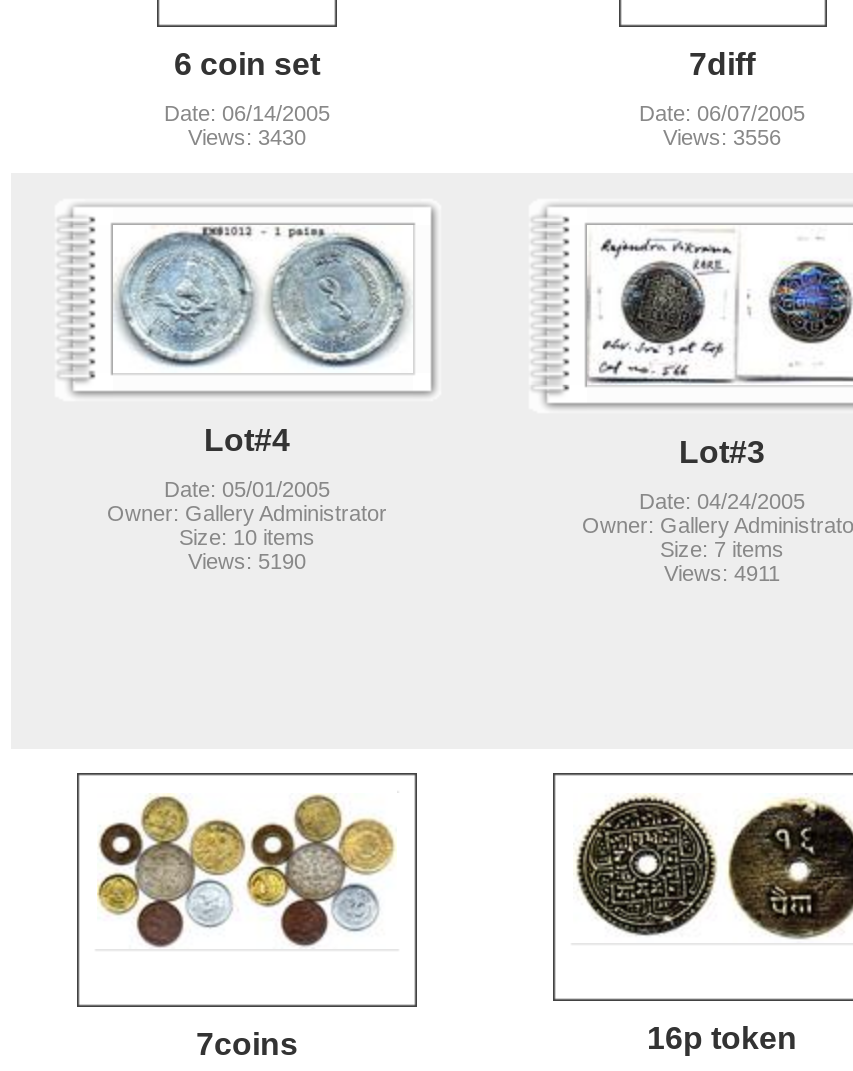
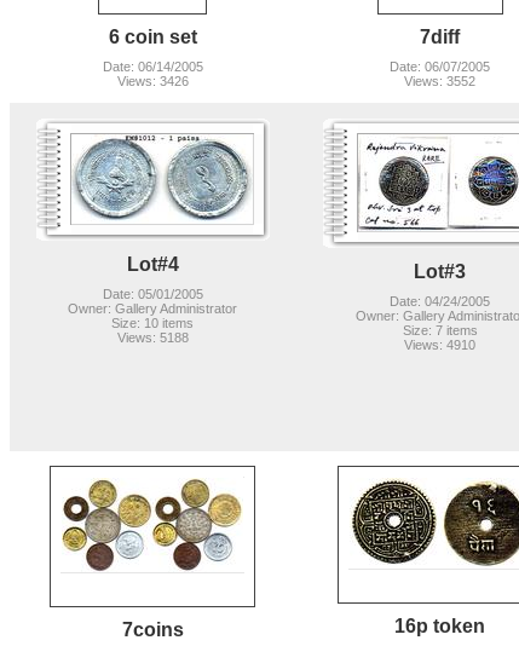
- Views: 3430
+ Views: 3426

- Views: 3556
+ Views: 3552

- Views: 5190
+ Views: 5188

- Views: 4911
+ Views: 4910
